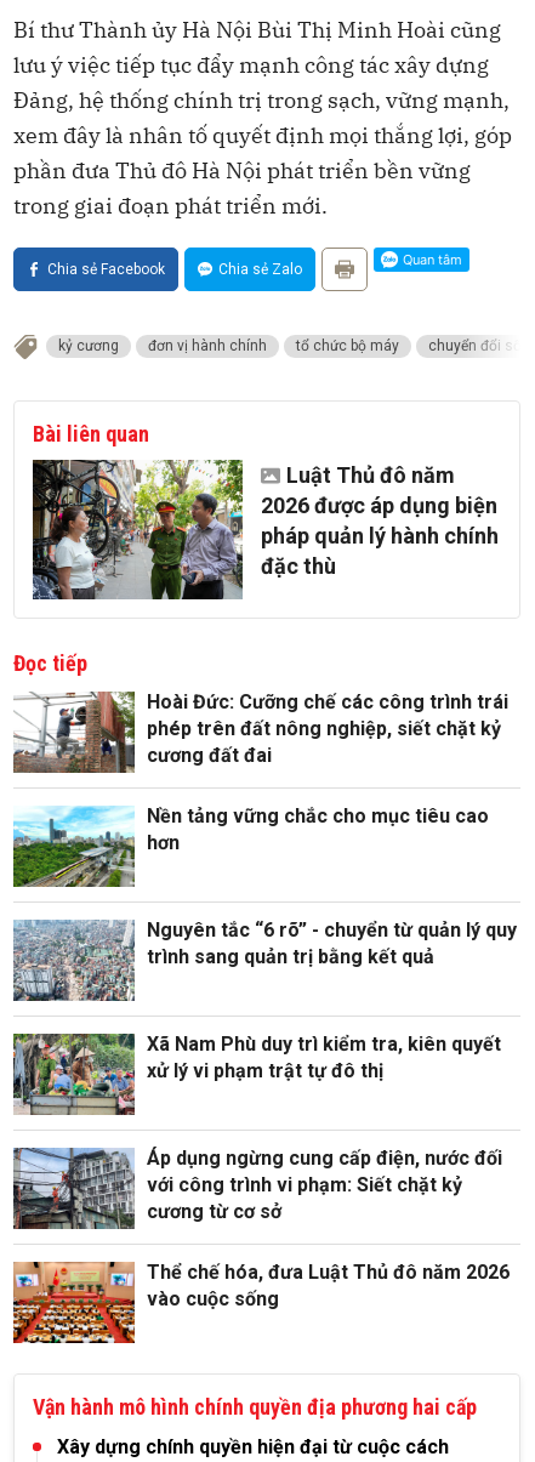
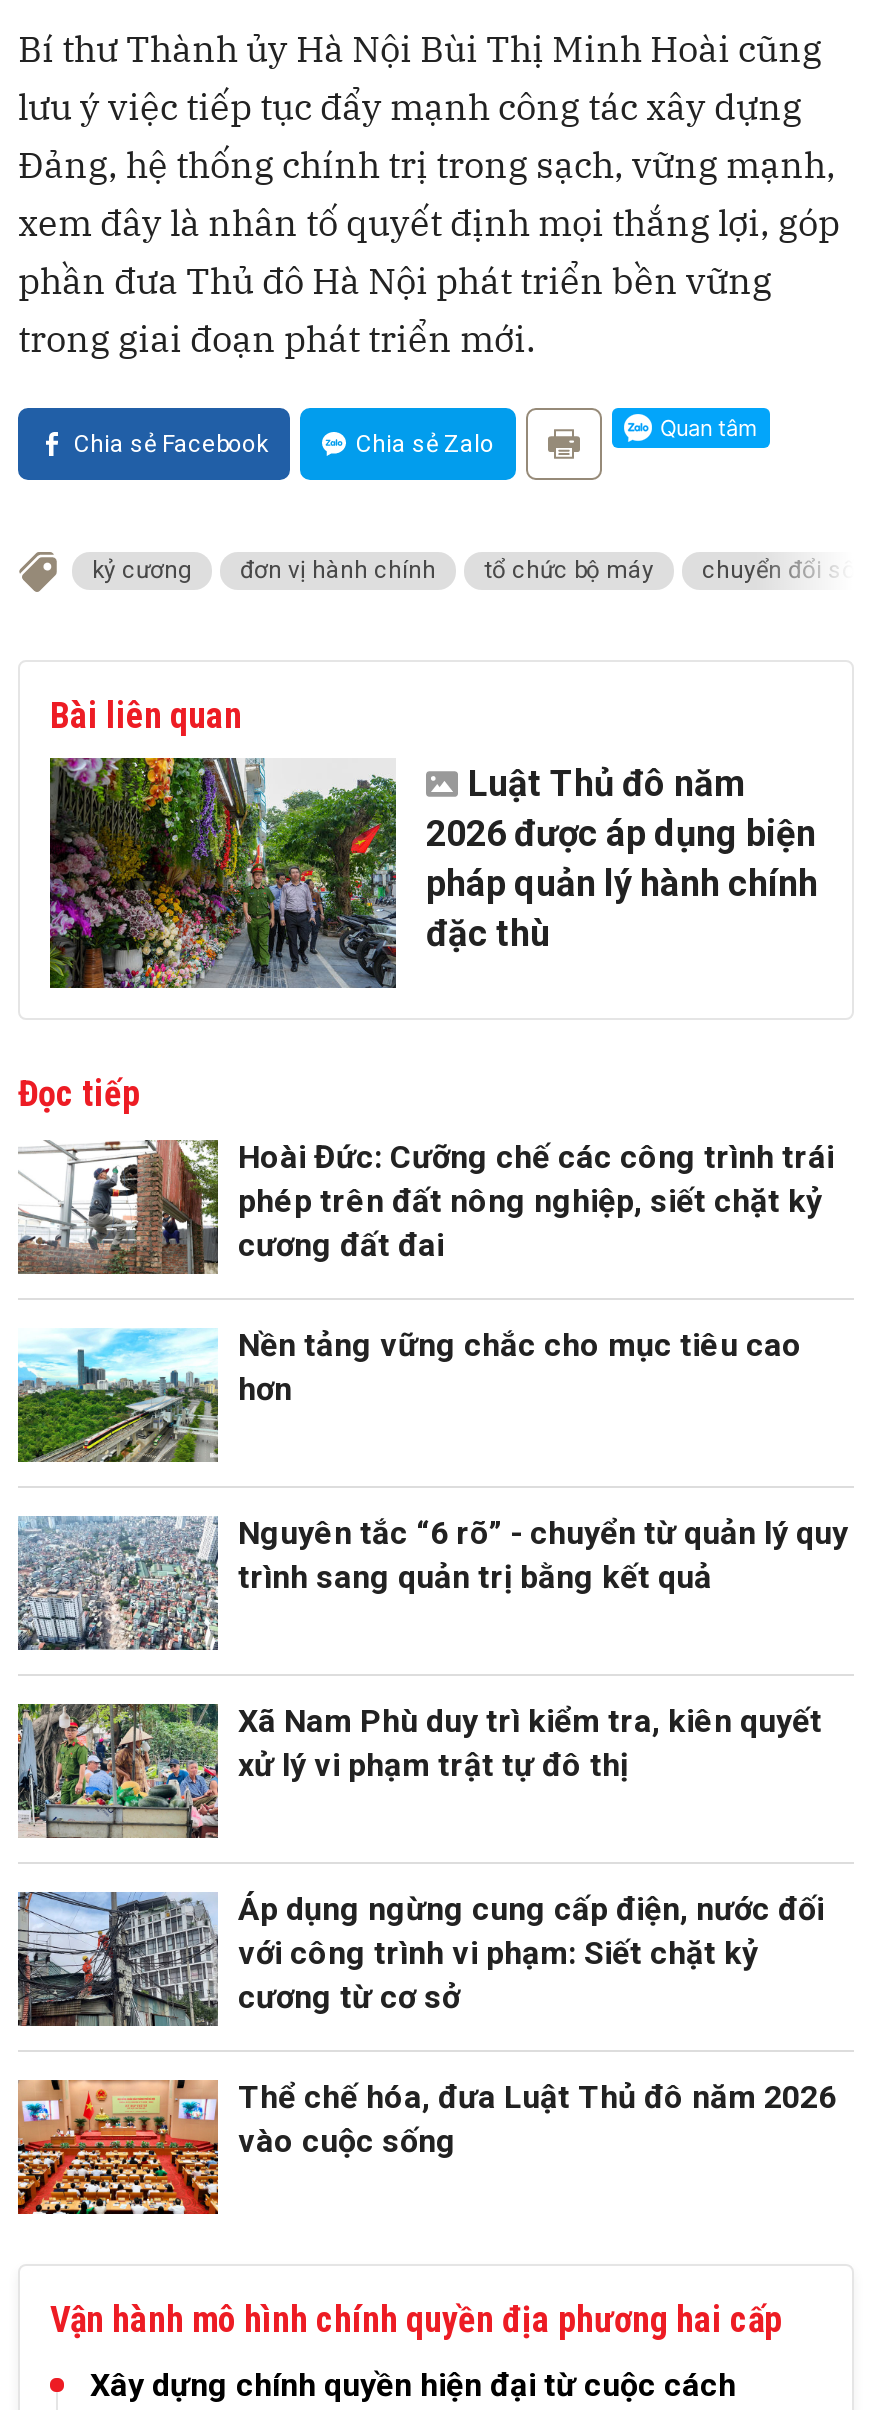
- [image]
+ [image]
